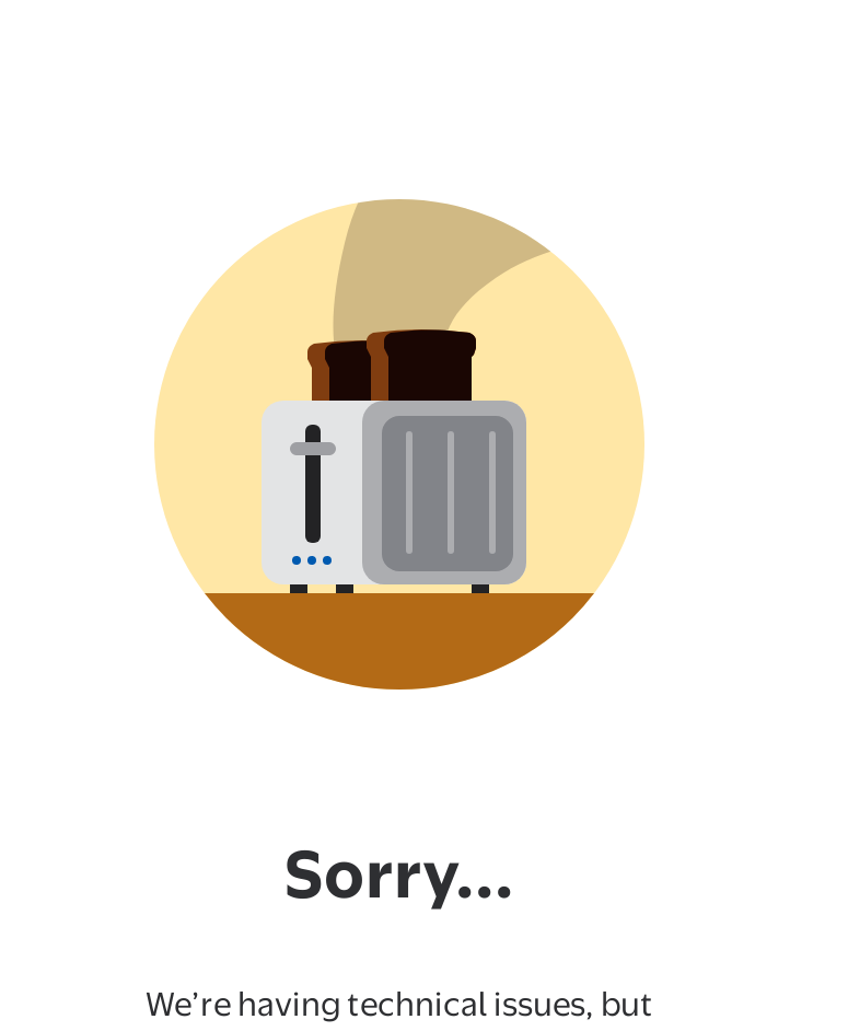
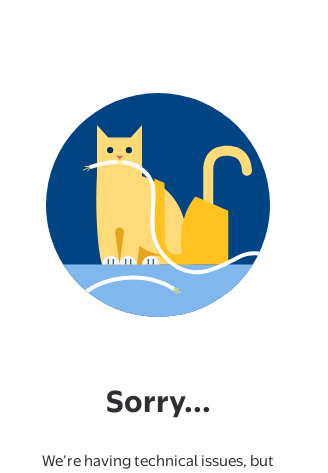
- [image]
+ [image]
